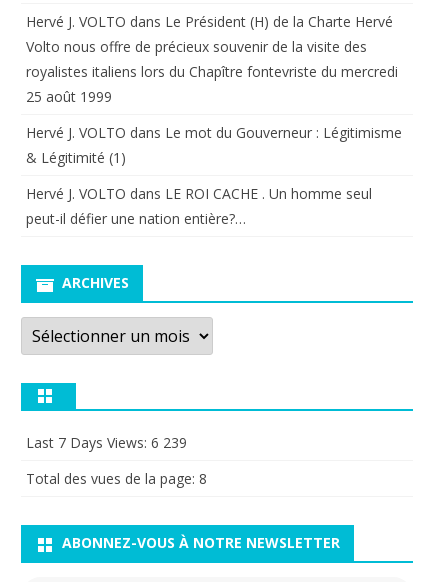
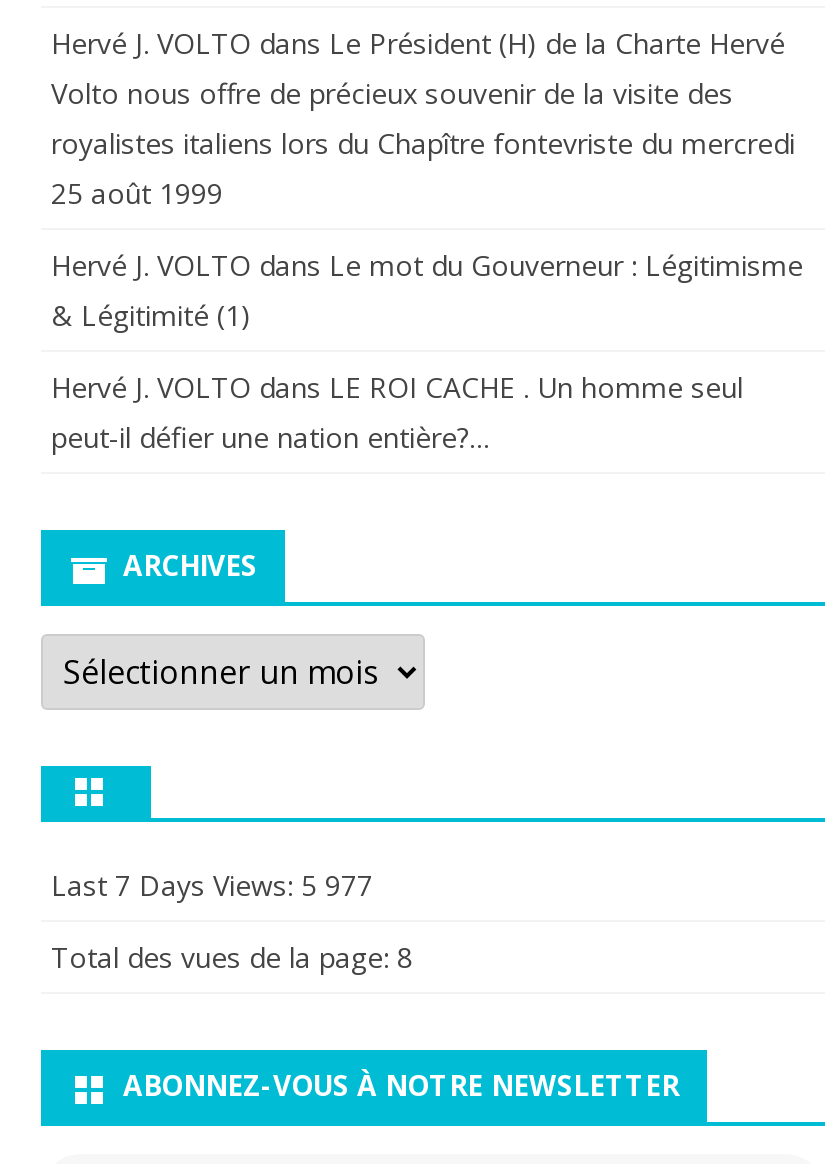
- Last 7 Days Views: 6 239
+ Last 7 Days Views: 5 977
